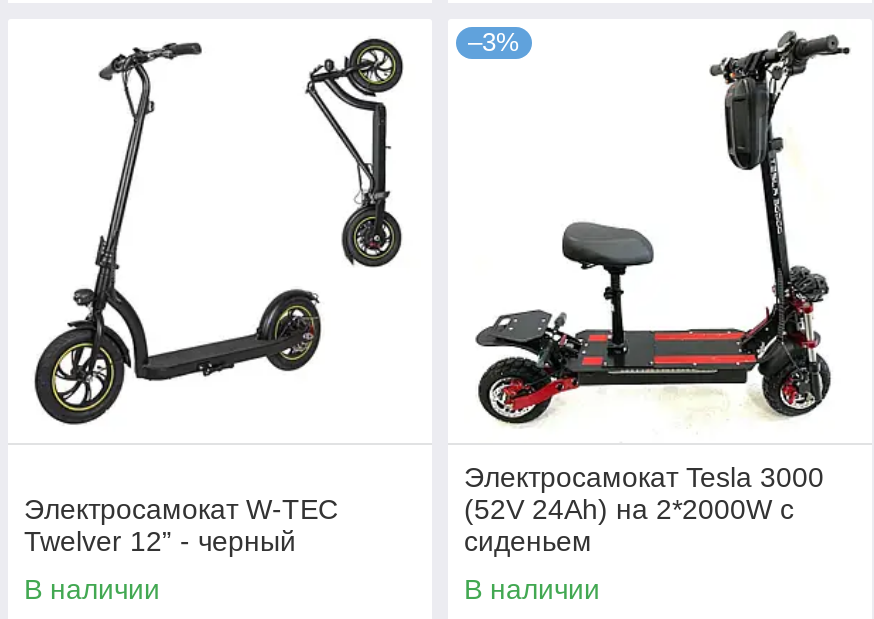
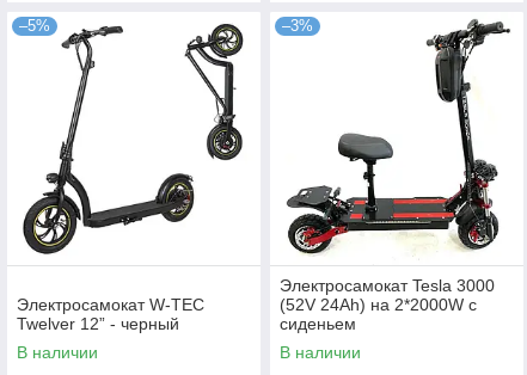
+ –5%
